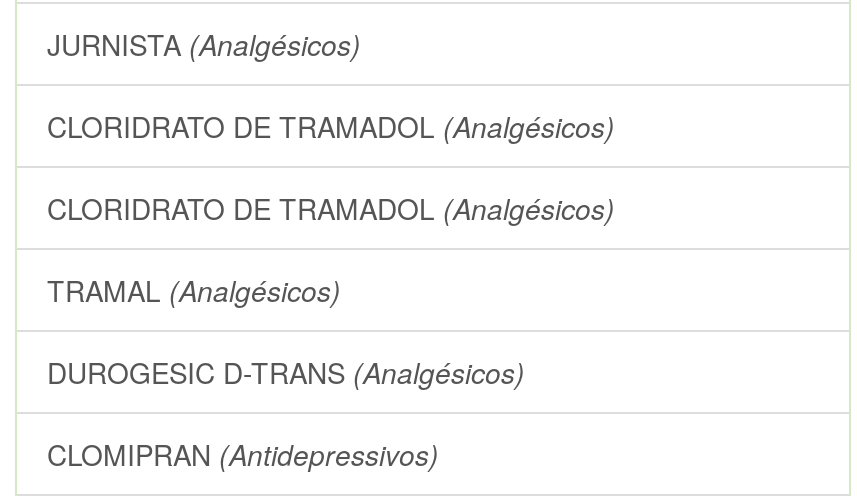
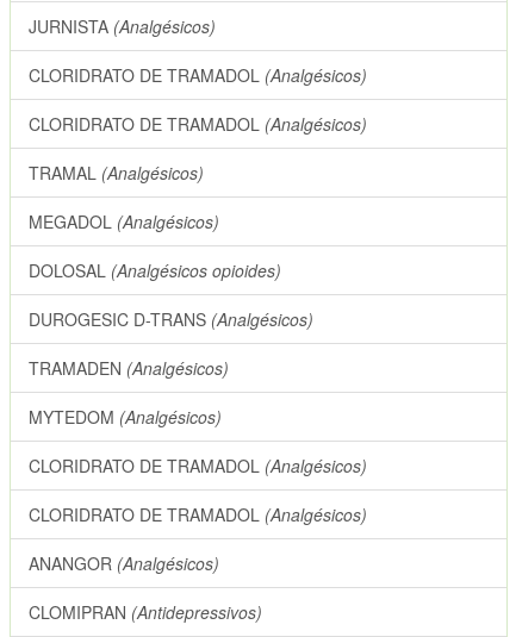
+ MEGADOL (Analgésicos)
+ DOLOSAL (Analgésicos opioides)

+ TRAMADEN (Analgésicos)
+ MYTEDOM (Analgésicos)
+ CLORIDRATO DE TRAMADOL (Analgésicos)
+ CLORIDRATO DE TRAMADOL (Analgésicos)
+ ANANGOR (Analgésicos)
